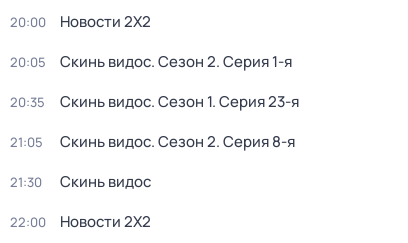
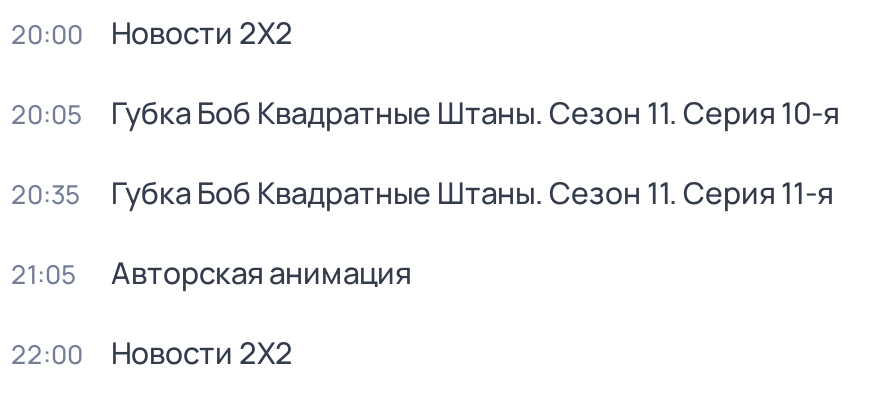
- Скинь видос. Сезон 2. Серия 1-я
+ Губка Боб Квадратные Штаны. Сезон 11. Серия 10-я

- Скинь видос. Сезон 1. Серия 23-я
+ Губка Боб Квадратные Штаны. Сезон 11. Серия 11-я

- Скинь видос. Сезон 2. Серия 8-я
- 21:30
- Скинь видос
+ Авторская анимация
